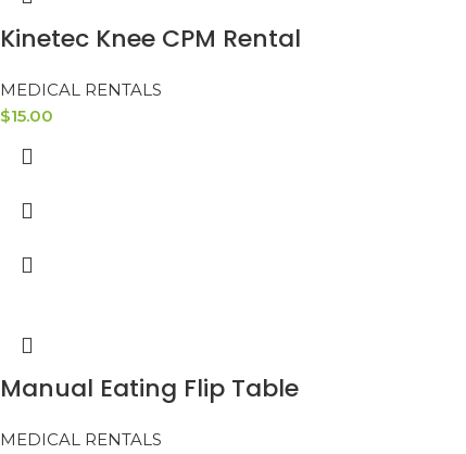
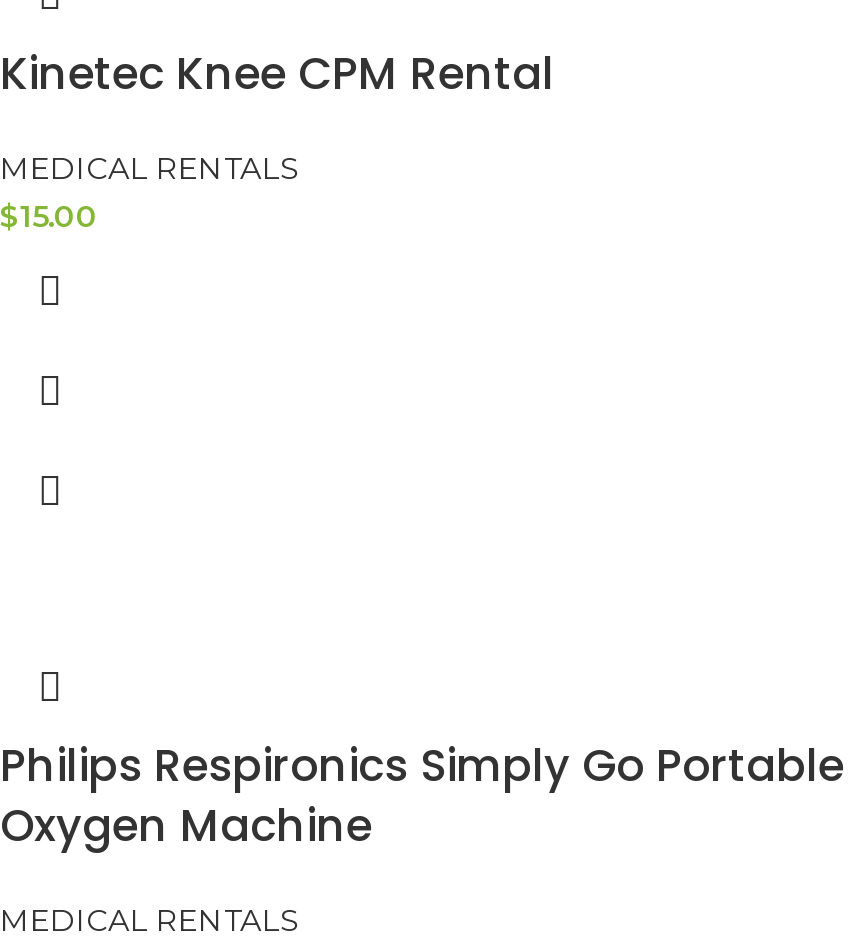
- Manual Eating Flip Table
+ Philips Respironics Simply Go Portable
+ Oxygen Machine
